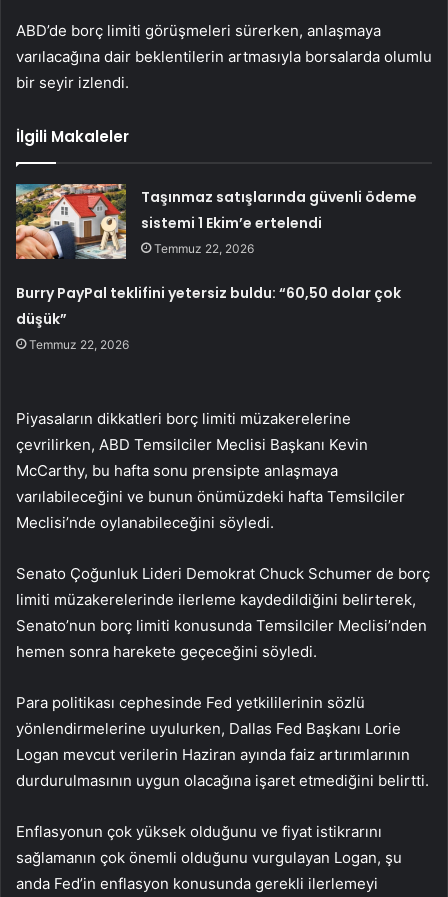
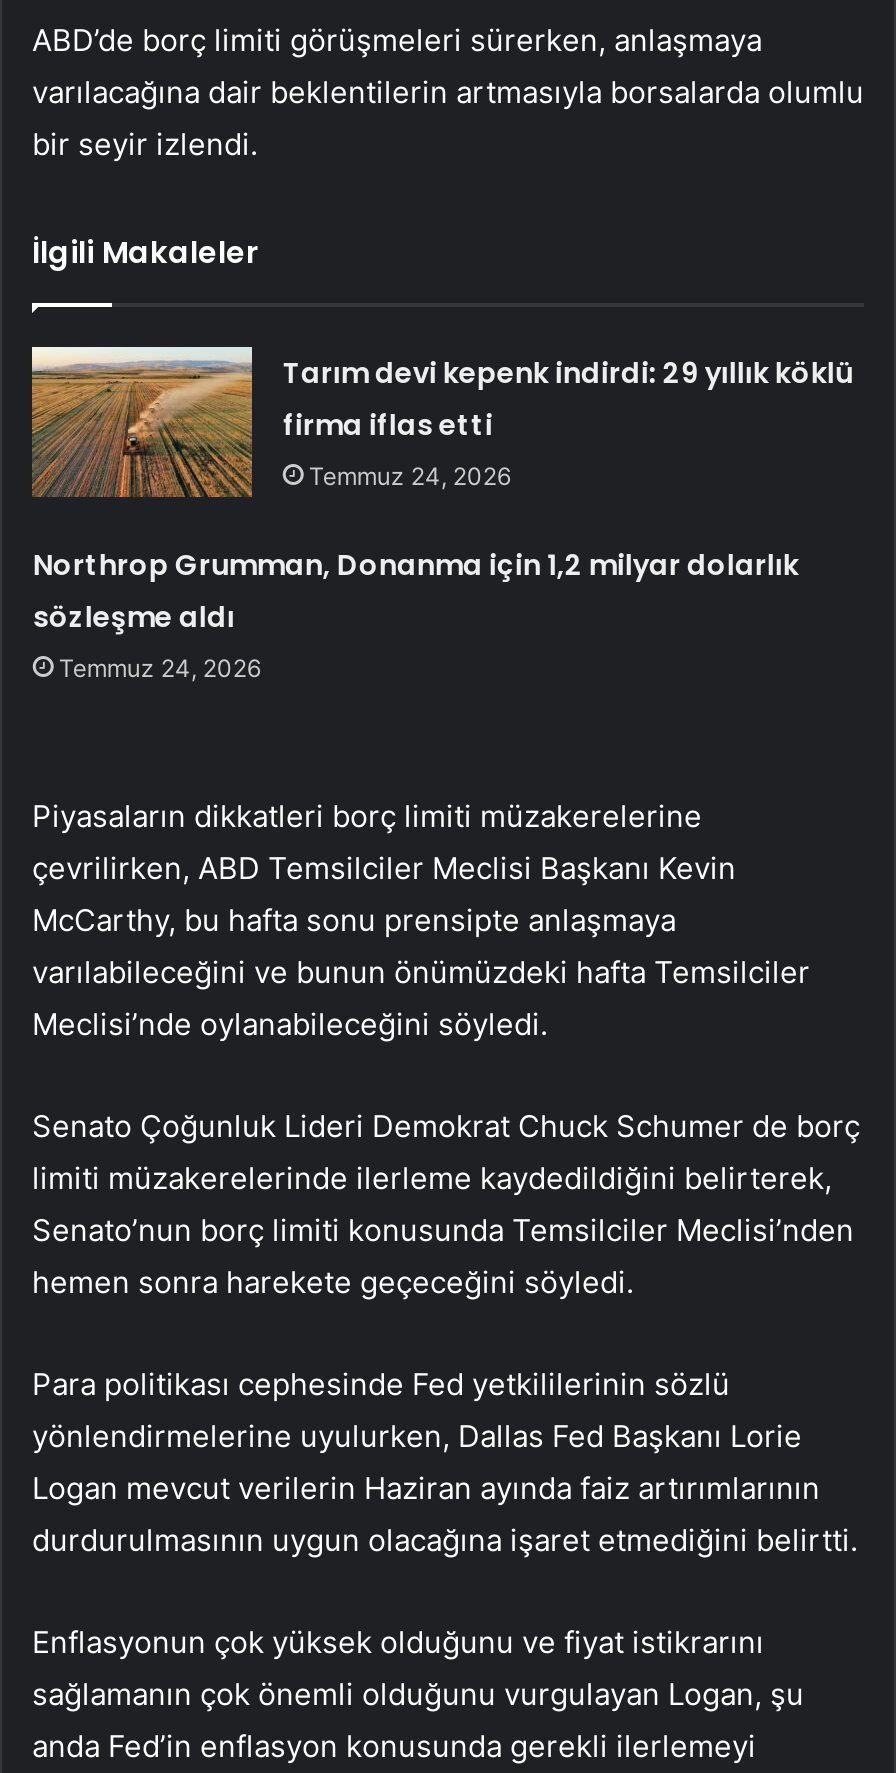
- [image]
- Taşınmaz satışlarında güvenli ödeme
- sistemi 1 Ekim’e ertelendi
- Temmuz 22, 2026
+ [image]
+ Tarım devi kepenk indirdi: 29 yıllık köklü
+ firma iflas etti
+ Temmuz 24, 2026

- Burry PayPal teklifini yetersiz buldu: “60,50 dolar çok
- düşük”
- Temmuz 22, 2026
+ Northrop Grumman, Donanma için 1,2 milyar dolarlık
+ sözleşme aldı
+ Temmuz 24, 2026
